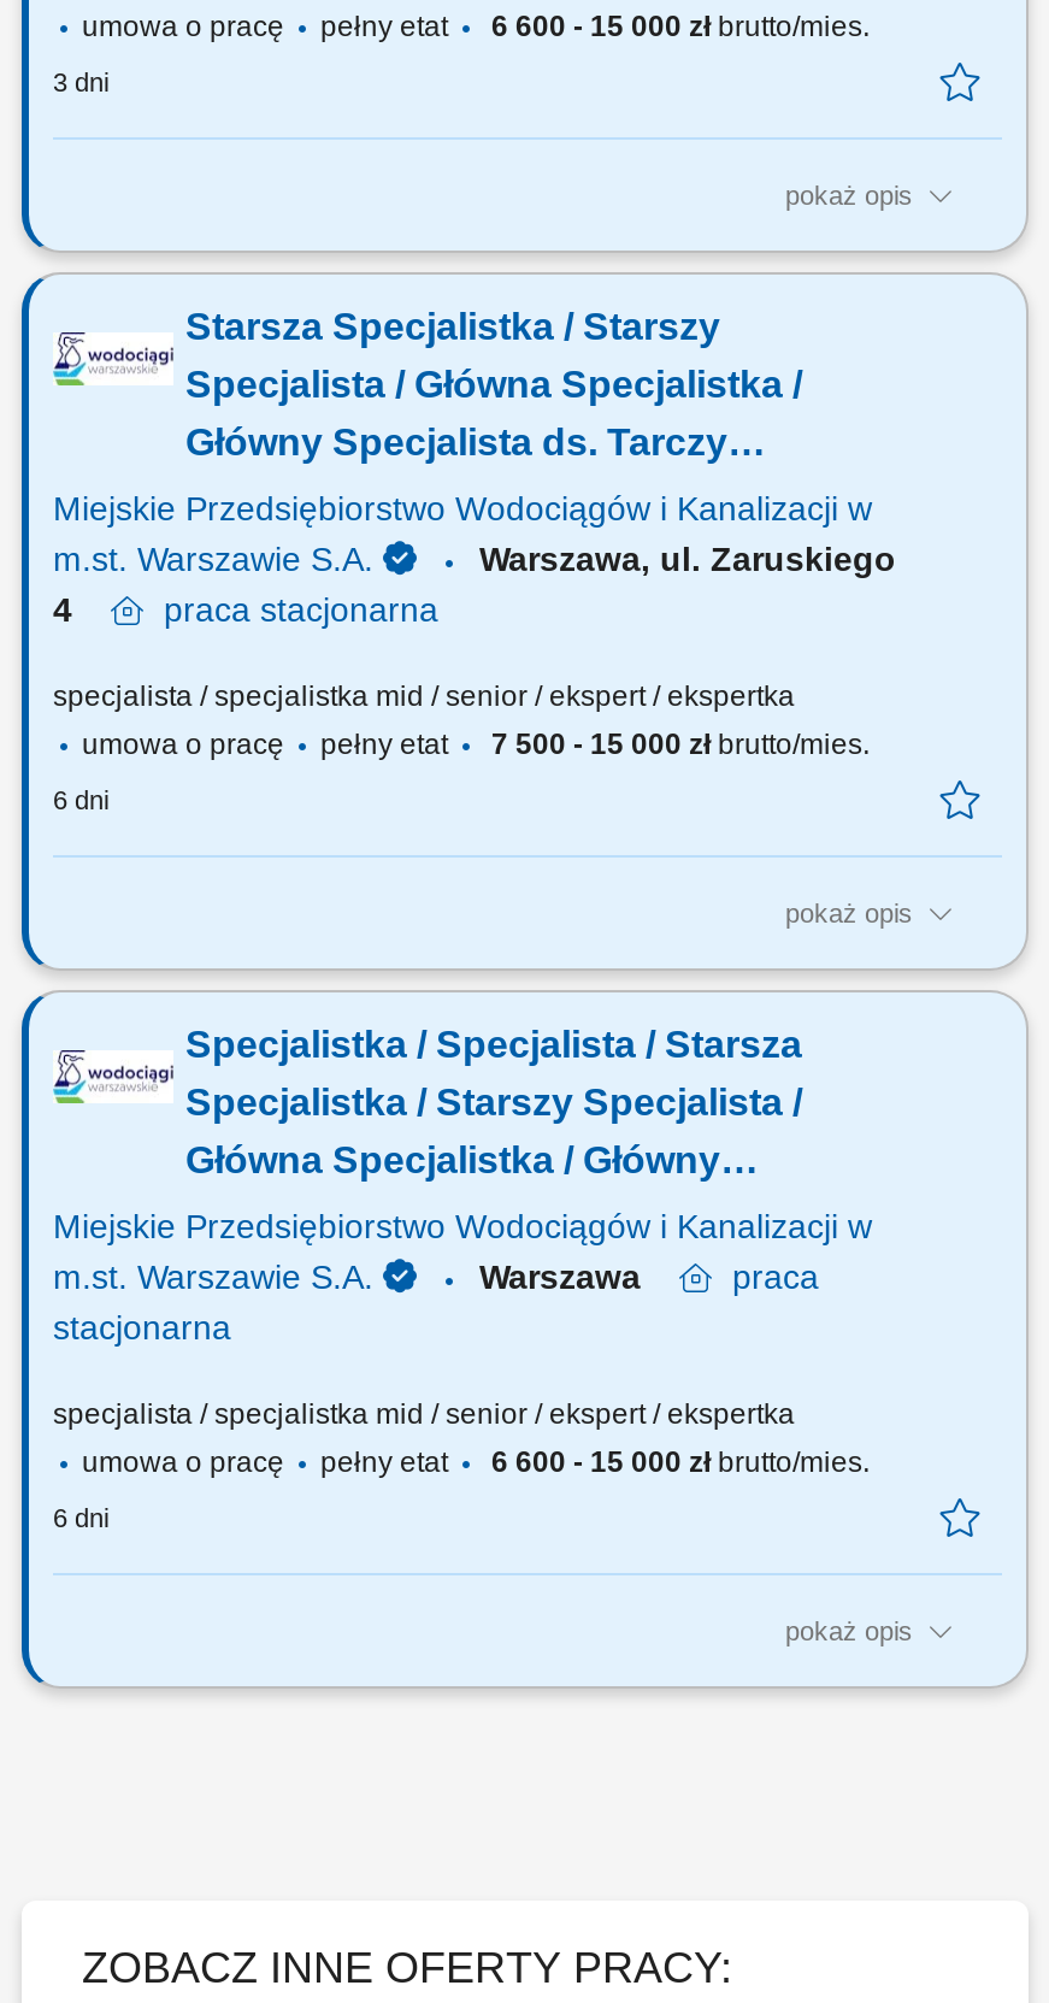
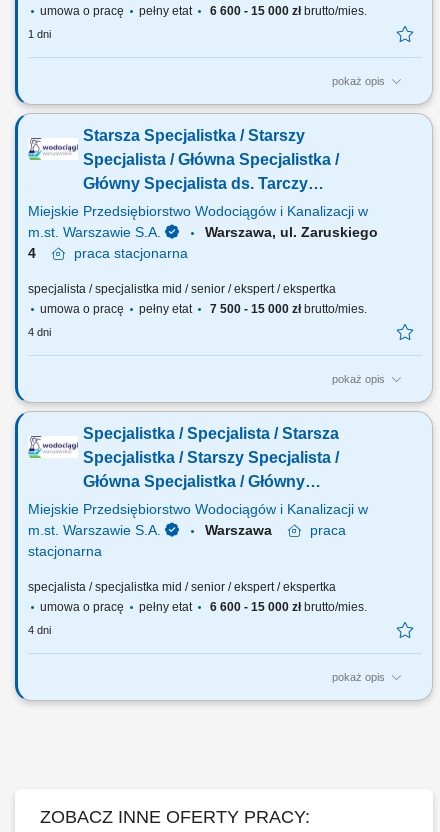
- 3 dni
+ 1 dni

- 6 dni
+ 4 dni

- 6 dni
+ 4 dni
